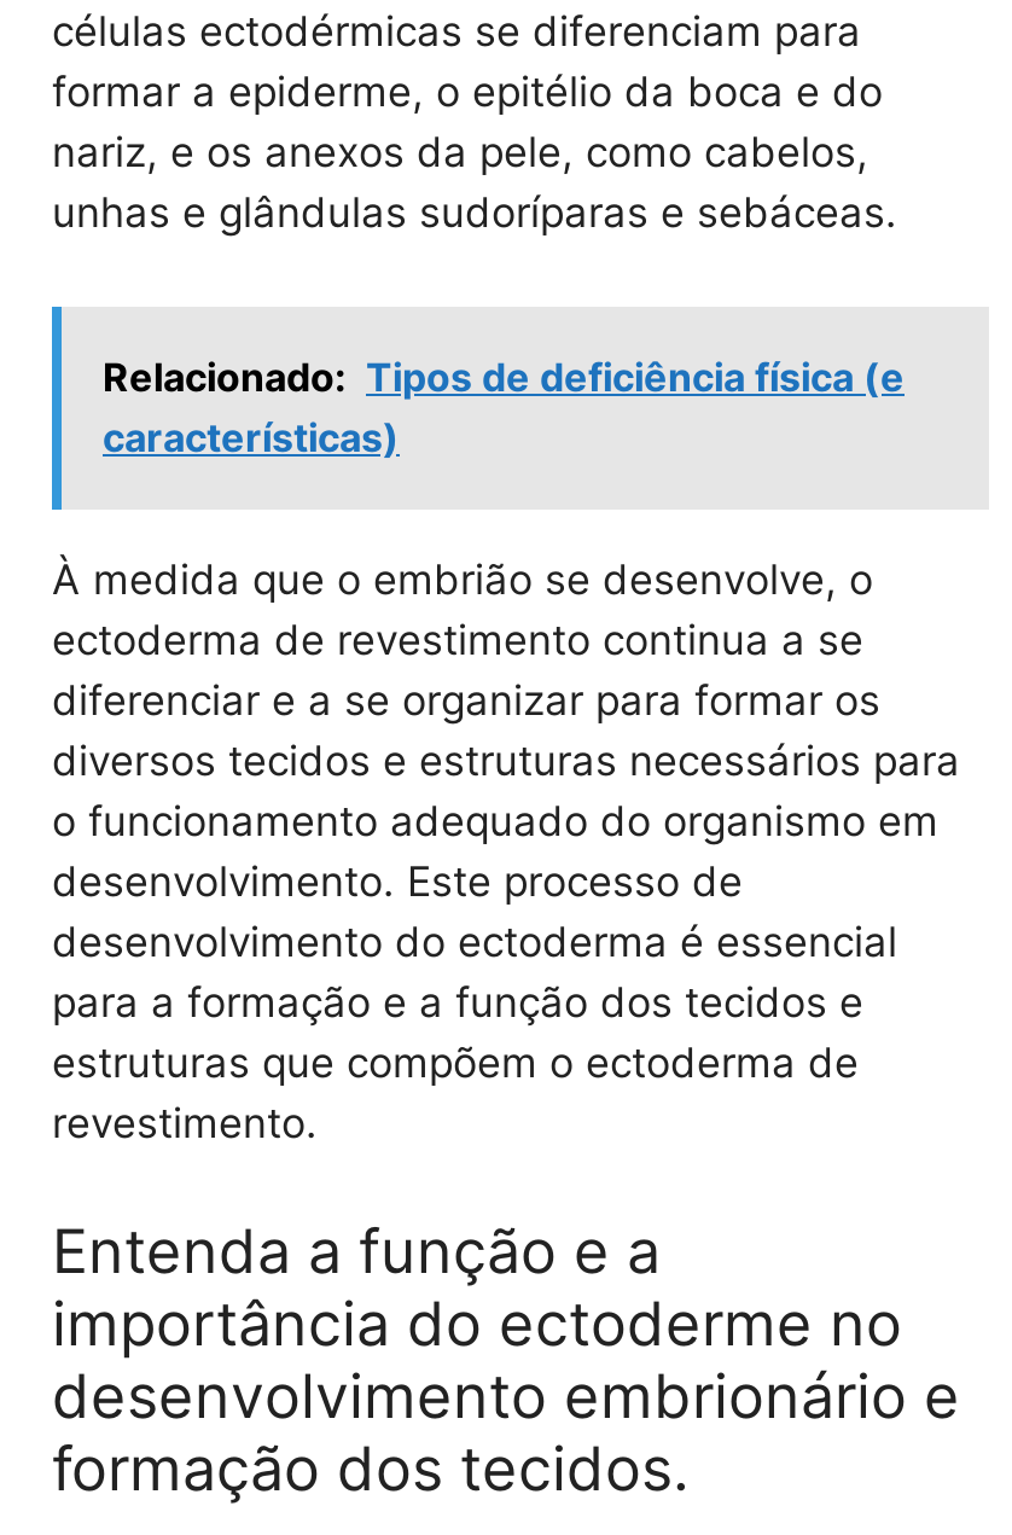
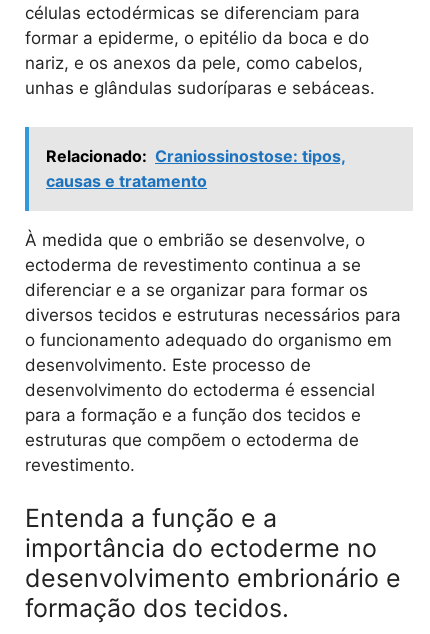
- Relacionado: Tipos de deficiência física (e
- características)
+ Relacionado: Craniossinostose: tipos,
+ causas e tratamento
